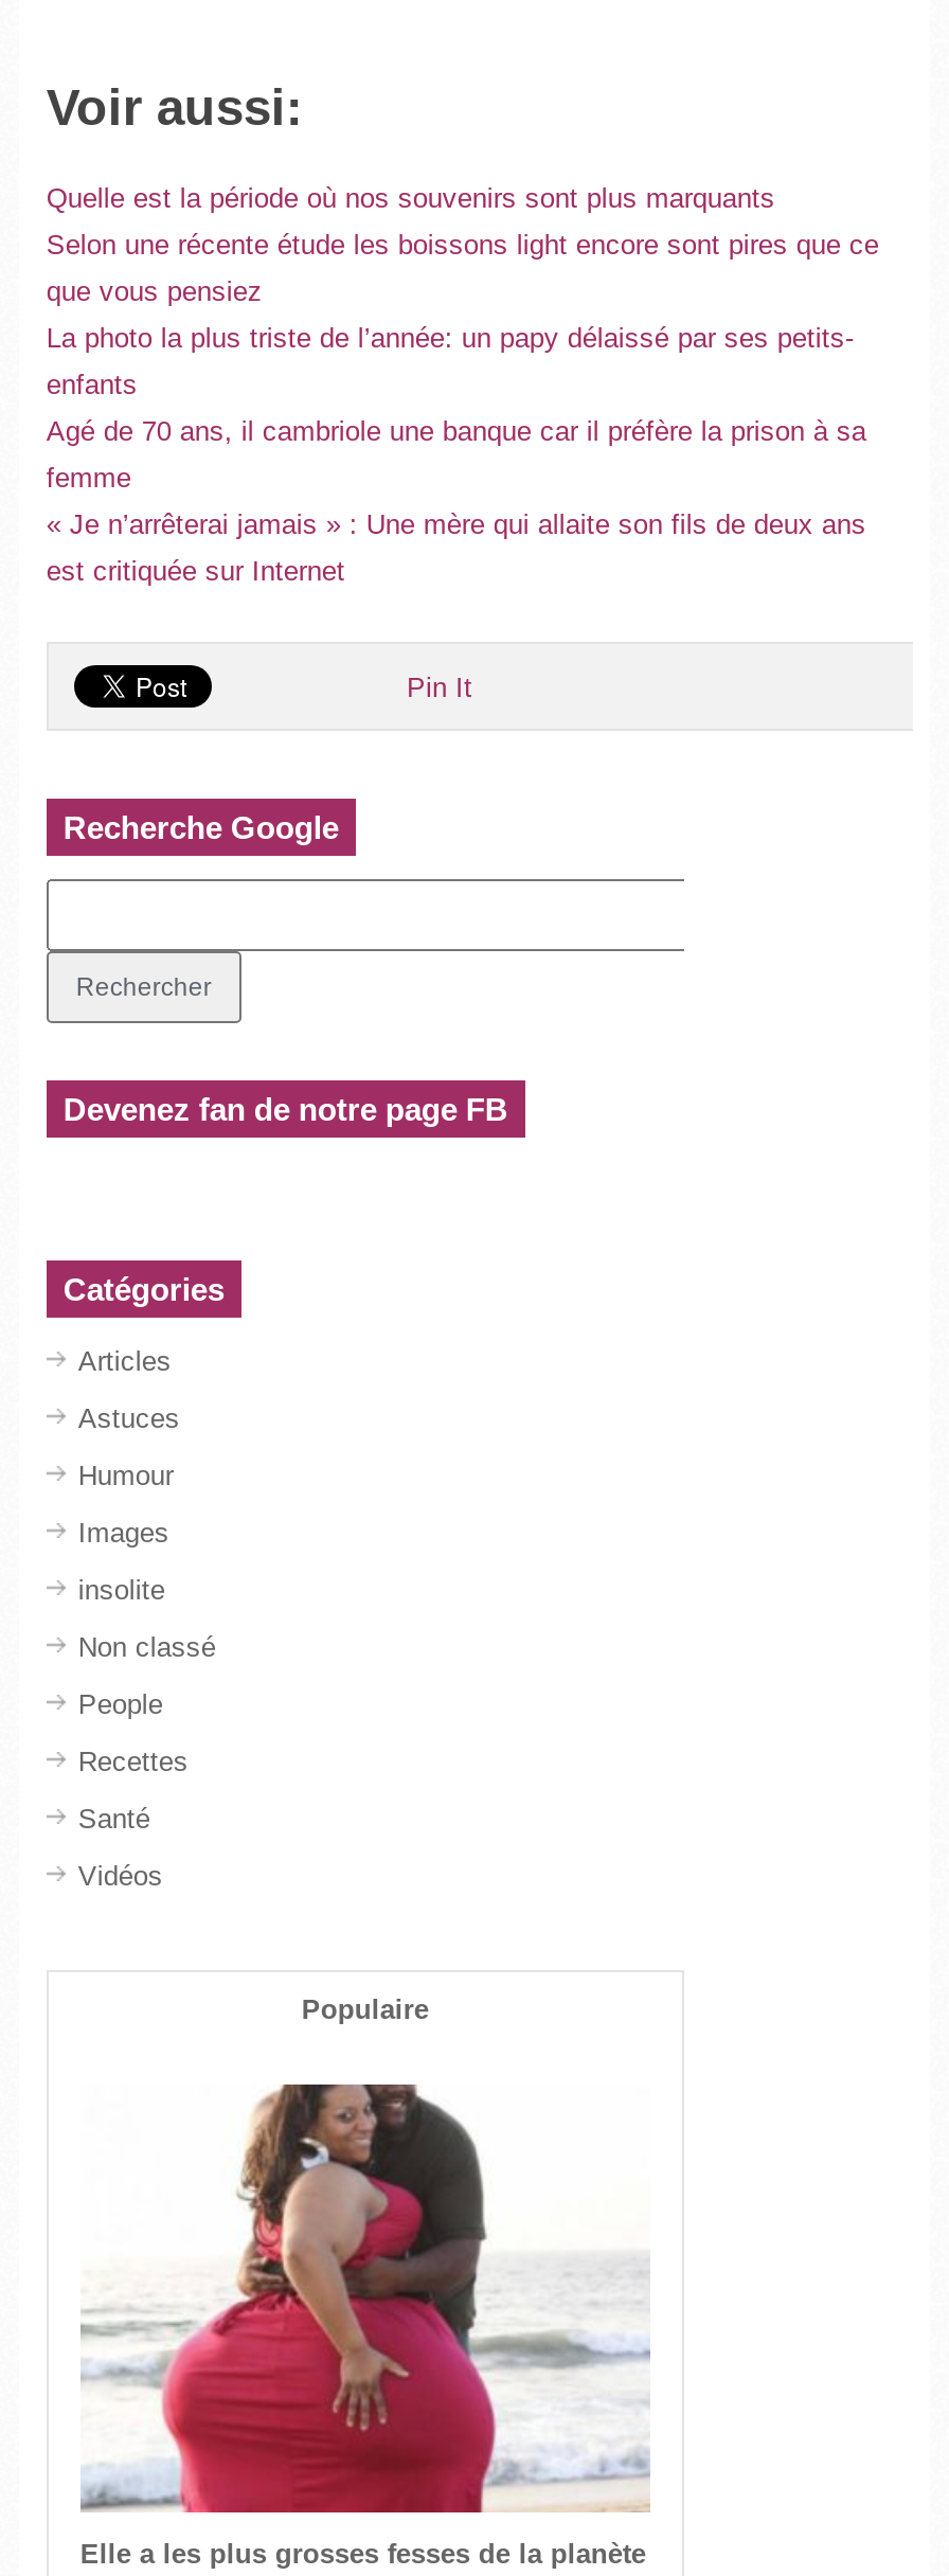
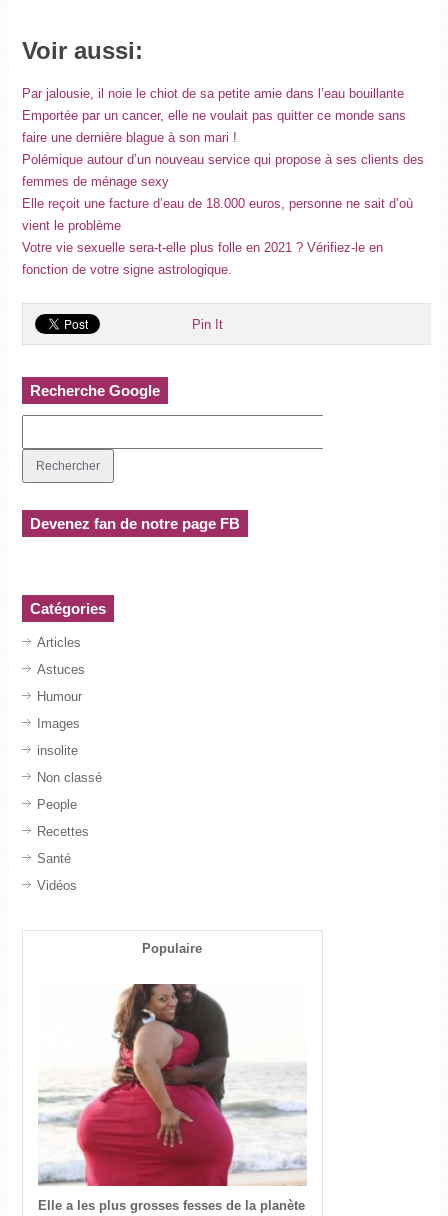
- Quelle est la période où nos souvenirs sont plus marquants
+ Par jalousie, il noie le chiot de sa petite amie dans l’eau bouillante

- Selon une récente étude les boissons light encore sont pires que ce
+ Emportée par un cancer, elle ne voulait pas quitter ce monde sans

- que vous pensiez
+ faire une dernière blague à son mari !

- La photo la plus triste de l’année: un papy délaissé par ses petits-
+ Polémique autour d’un nouveau service qui propose à ses clients des

- enfants
+ femmes de ménage sexy

- Agé de 70 ans, il cambriole une banque car il préfère la prison à sa
+ Elle reçoit une facture d’eau de 18.000 euros, personne ne sait d’où

- femme
+ vient le problème

- « Je n’arrêterai jamais » : Une mère qui allaite son fils de deux ans
+ Votre vie sexuelle sera-t-elle plus folle en 2021 ? Vérifiez-le en

- est critiquée sur Internet
+ fonction de votre signe astrologique.
